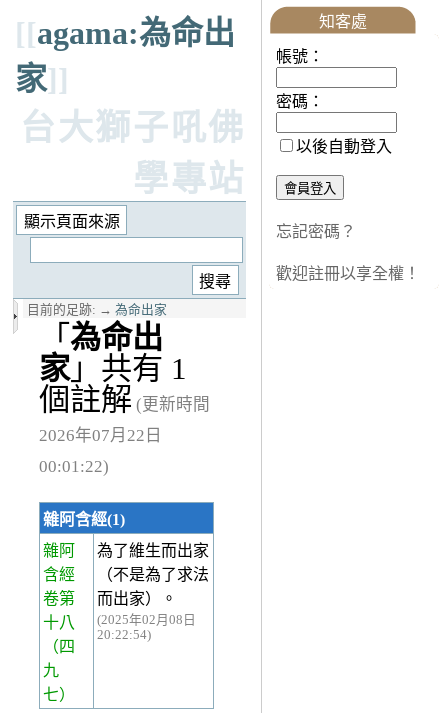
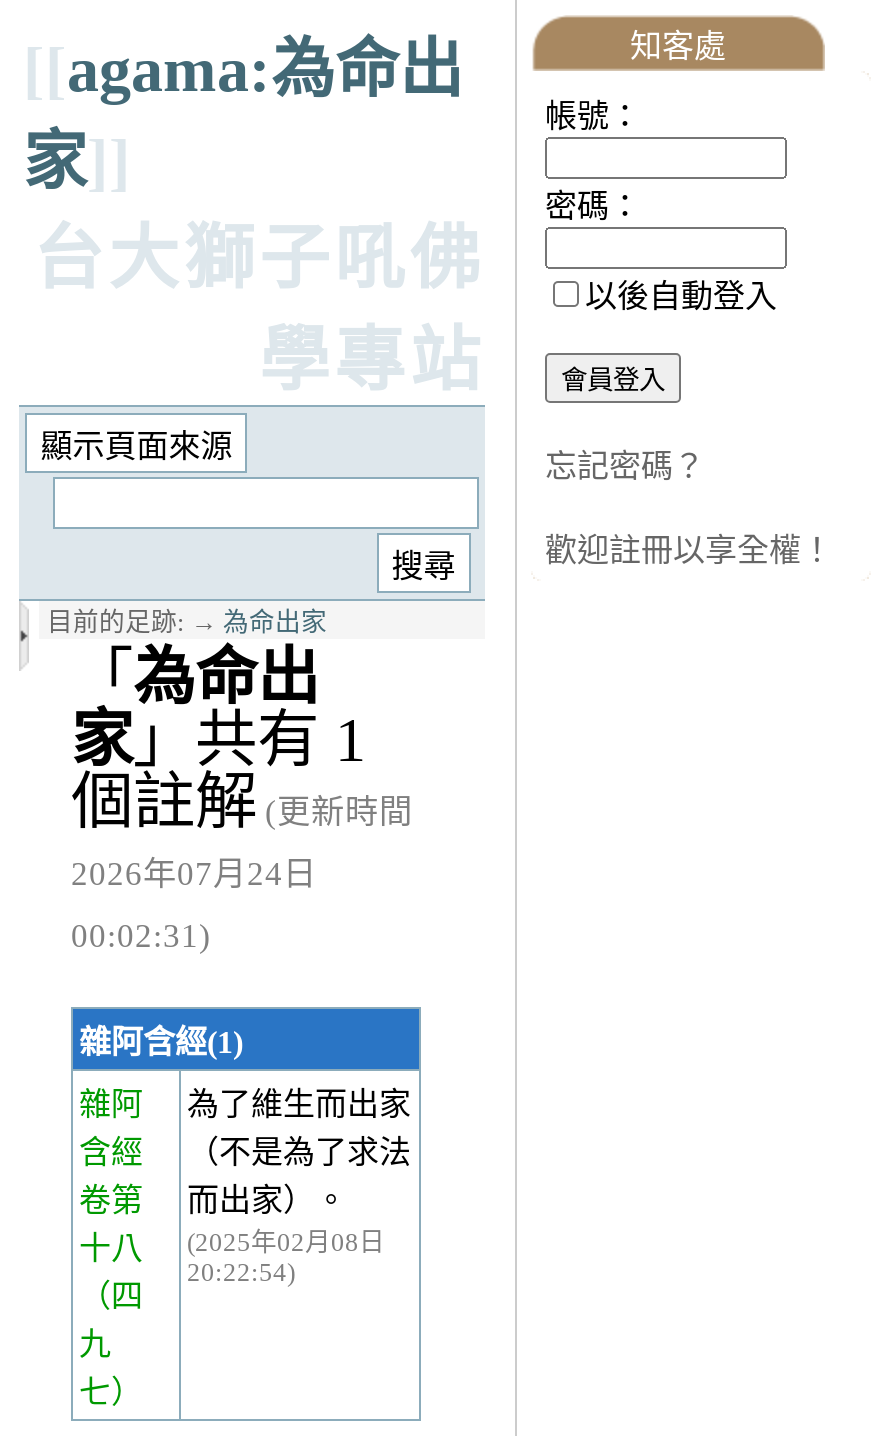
- 2026年07月22日
+ 2026年07月24日

- 00:01:22)
+ 00:02:31)
